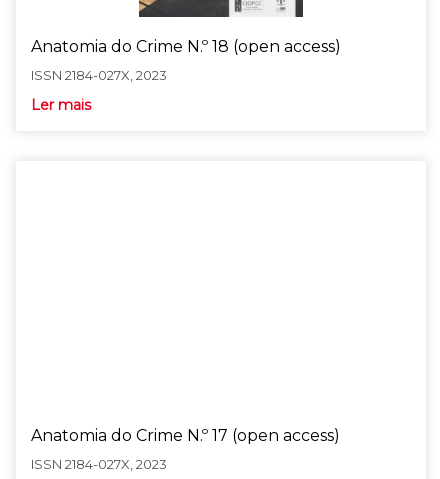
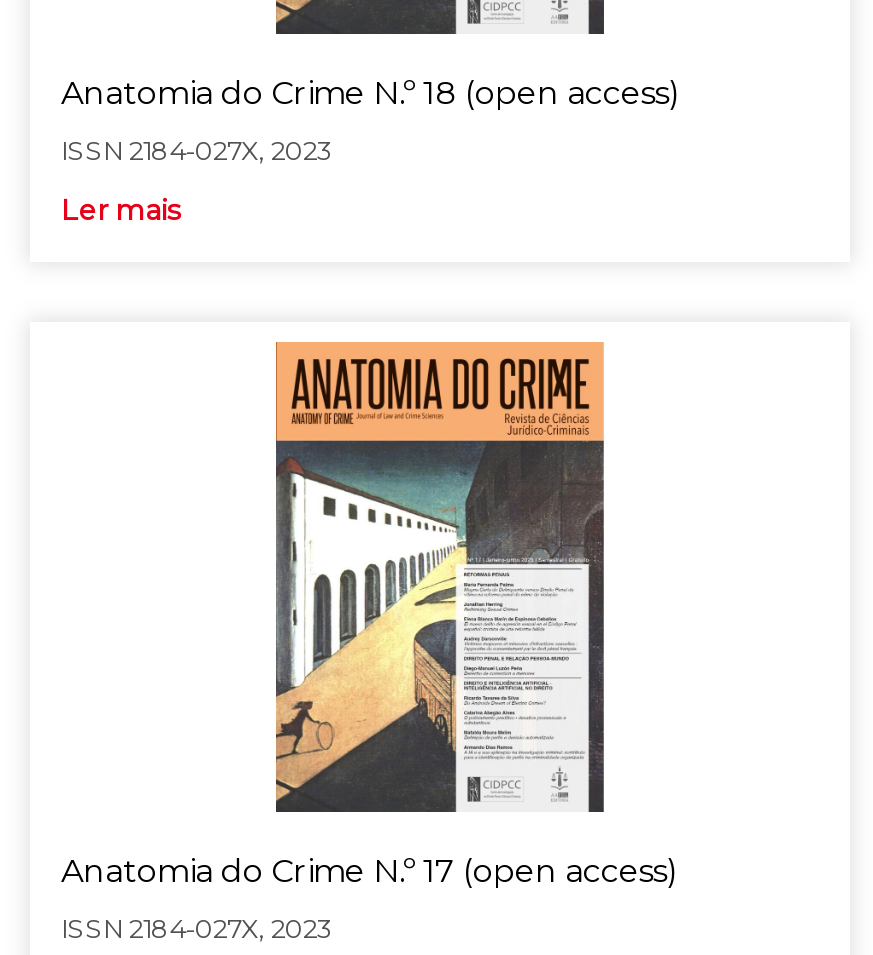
+ [image]
